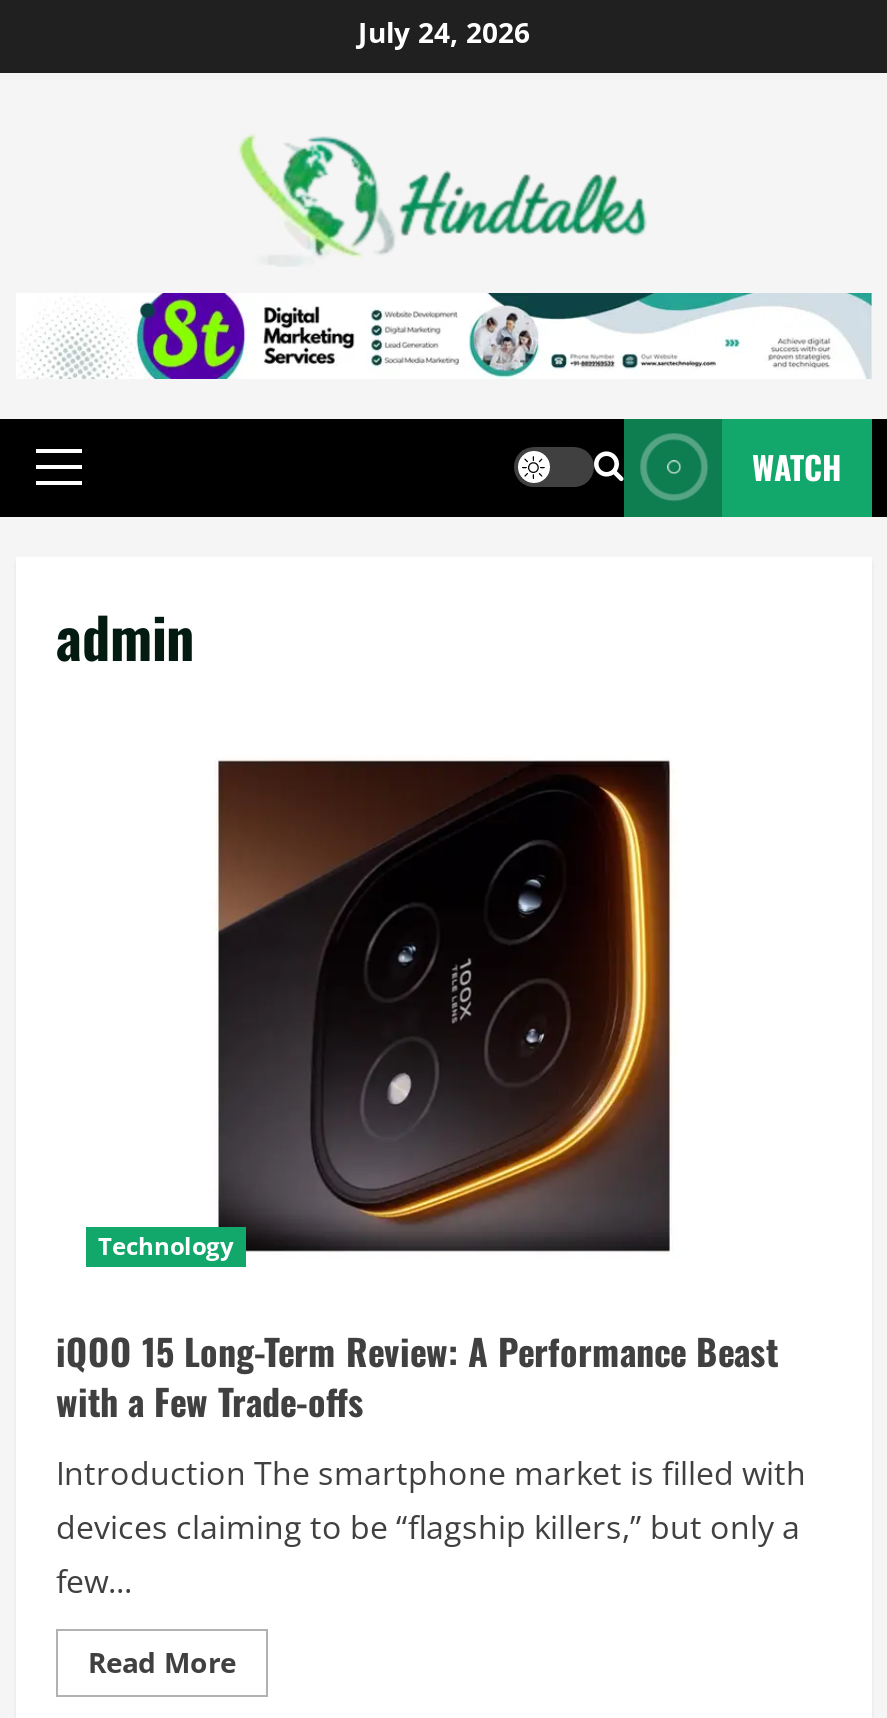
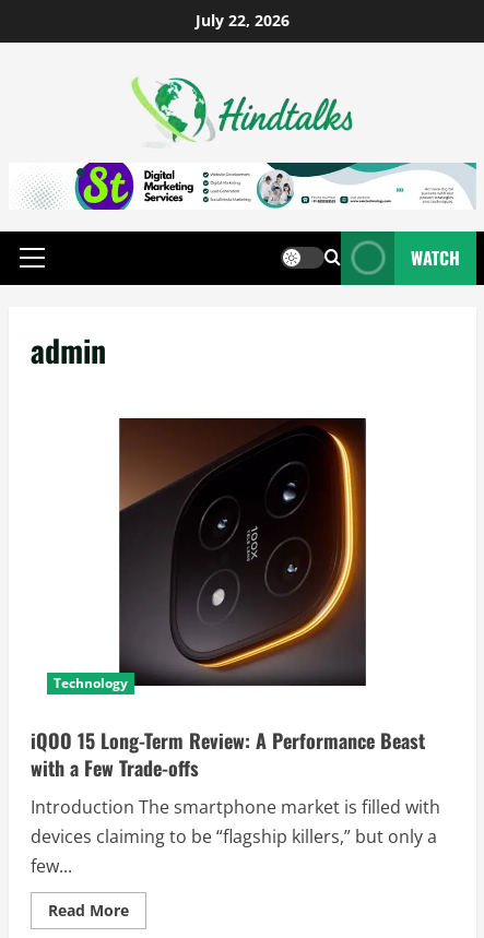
- July 24, 2026
+ July 22, 2026
